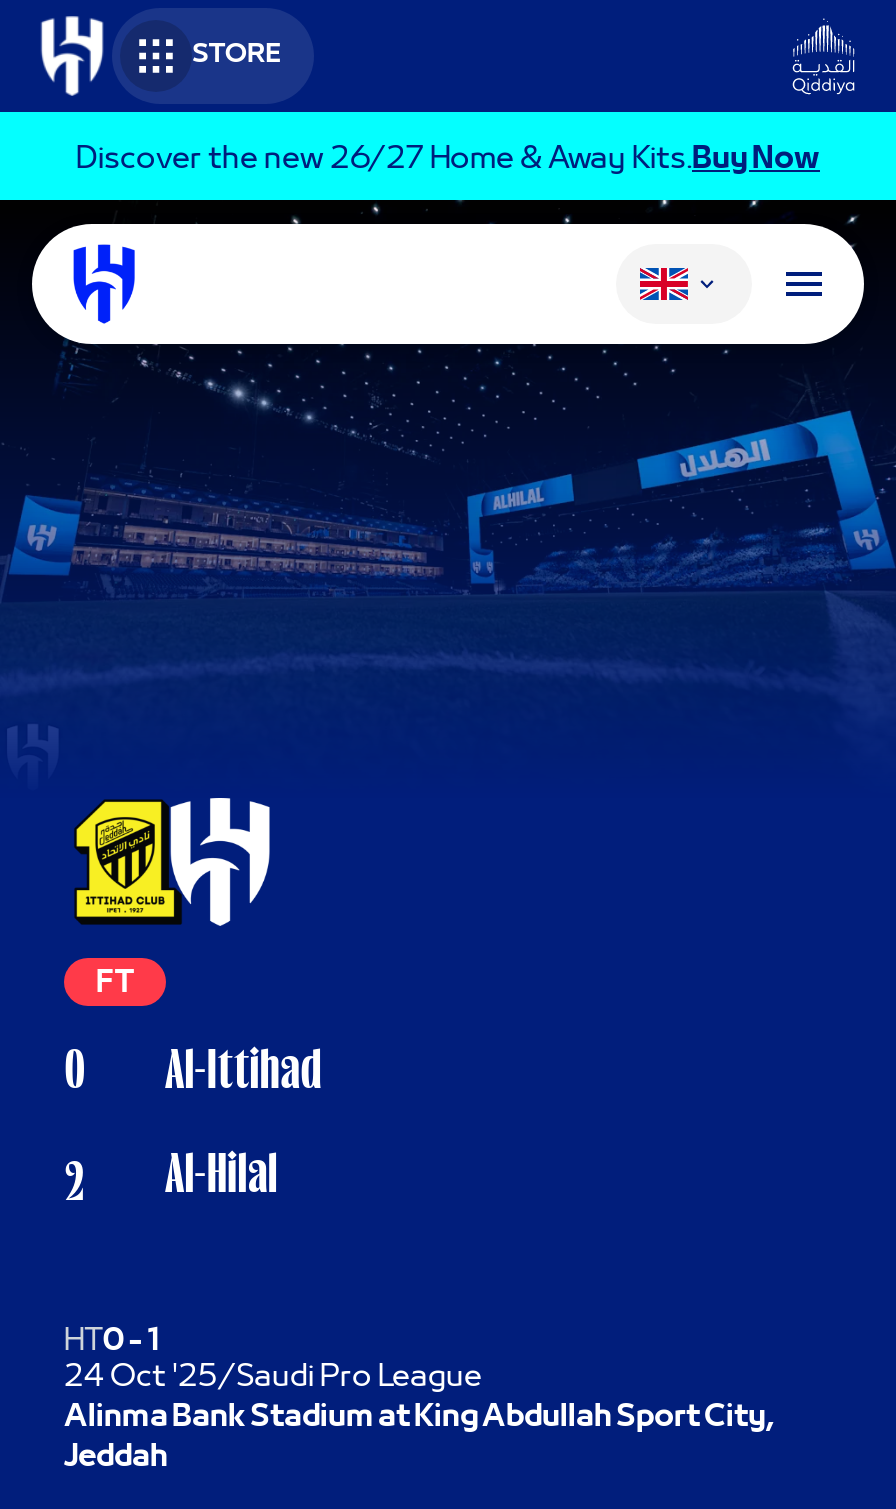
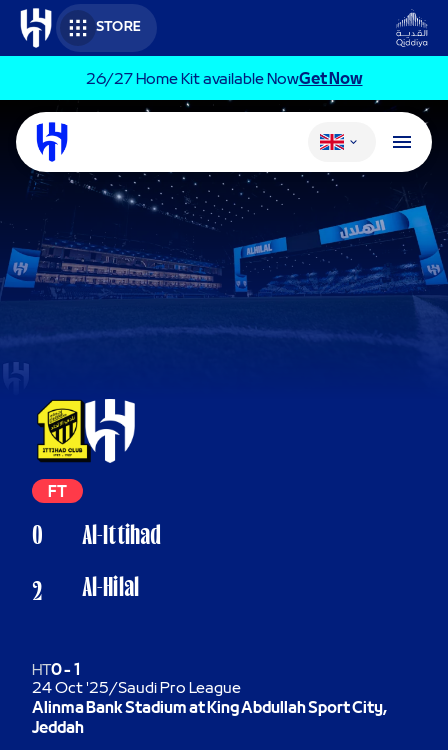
- Discover the new 26/27 Home & Away Kits.Buy Now
+ 26/27 Home Kit available NowGet Now
